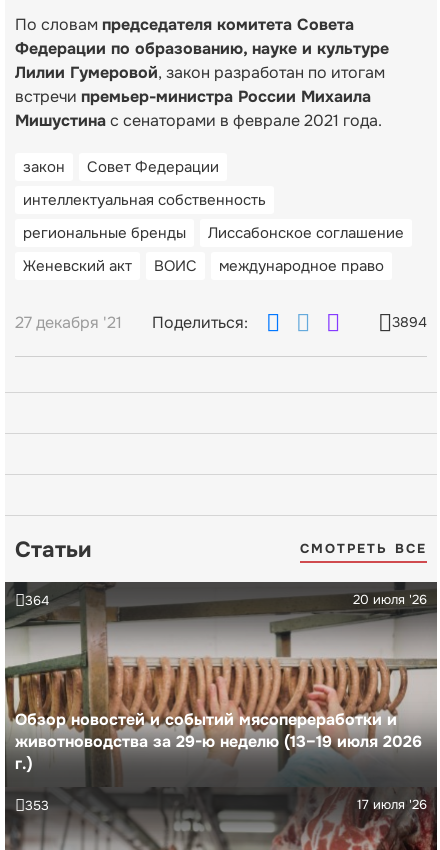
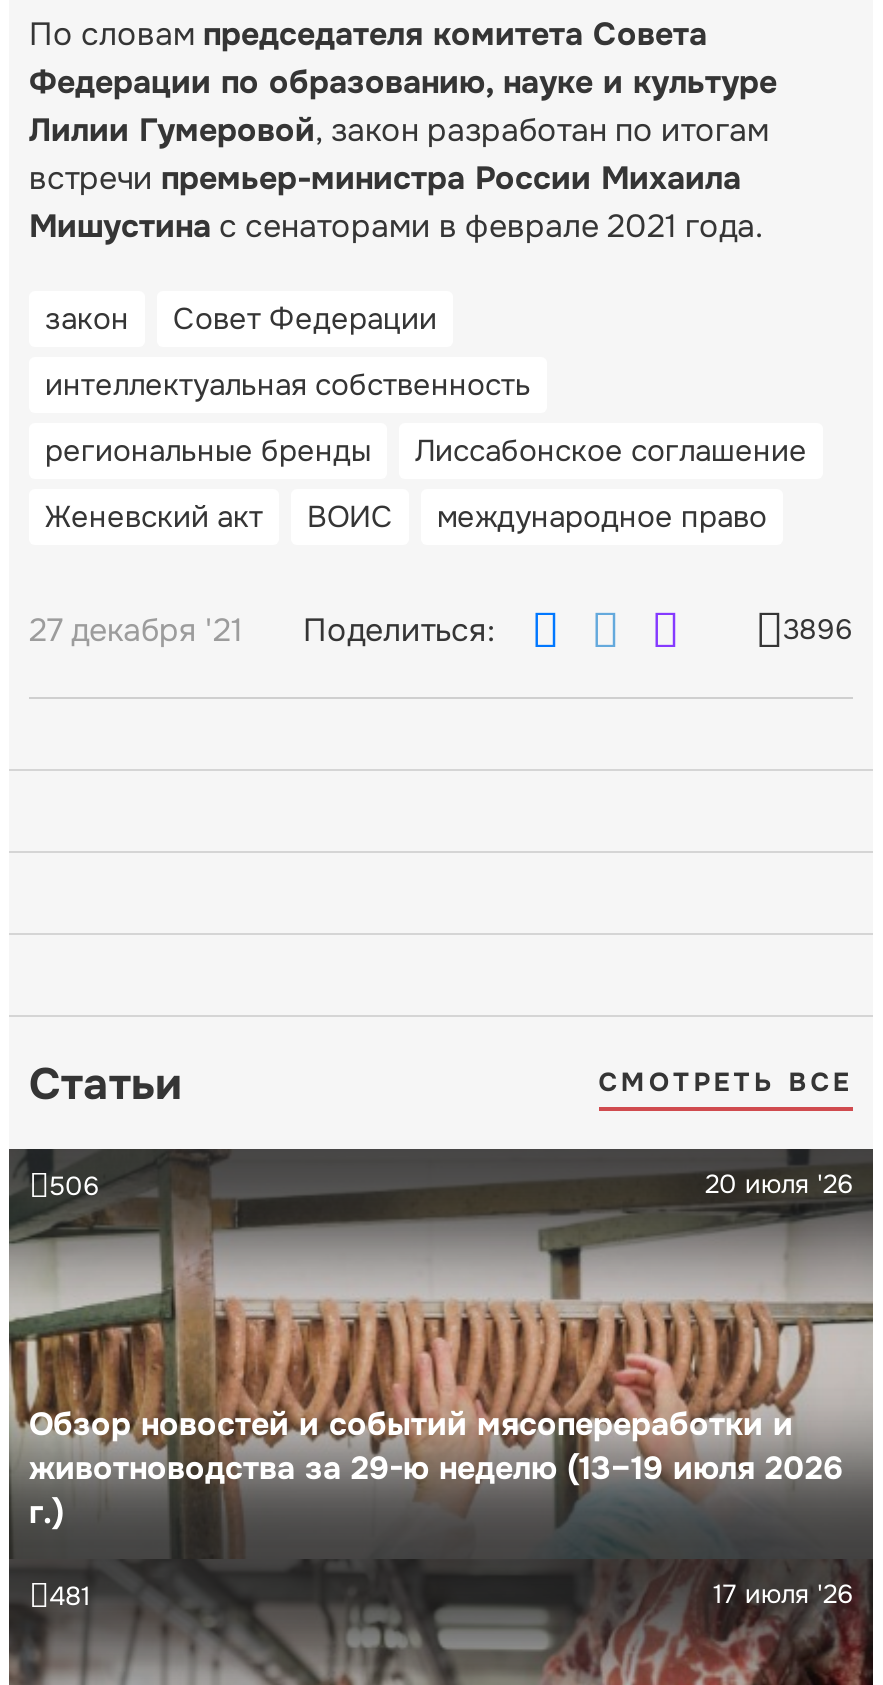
- 3894
+ 3896

- 364
+ 506

- 353
+ 481
